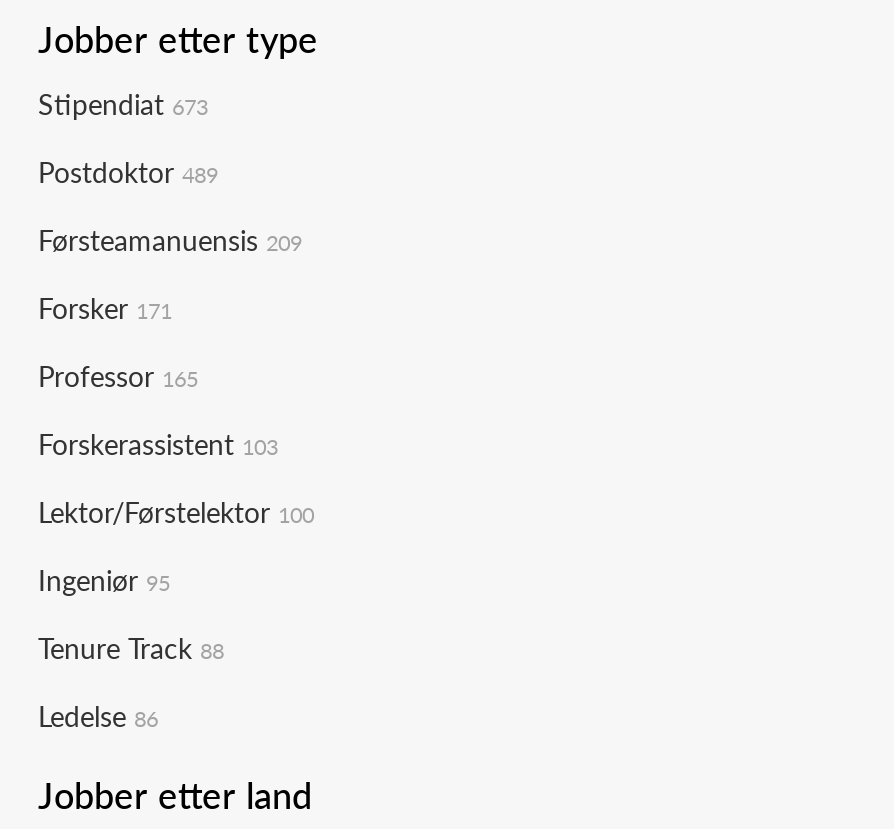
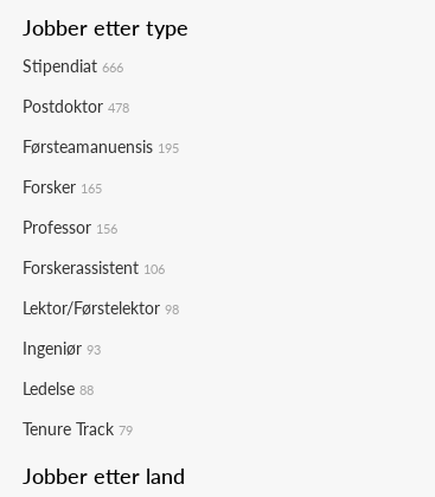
- Stipendiat 673
+ Stipendiat 666

- Postdoktor 489
+ Postdoktor 478

- Førsteamanuensis 209
+ Førsteamanuensis 195

- Forsker 171
+ Forsker 165

- Professor 165
+ Professor 156

- Forskerassistent 103
+ Forskerassistent 106

- Lektor/Førstelektor 100
+ Lektor/Førstelektor 98

- Ingeniør 95
+ Ingeniør 93

- Tenure Track 88
+ Ledelse 88

- Ledelse 86
+ Tenure Track 79
